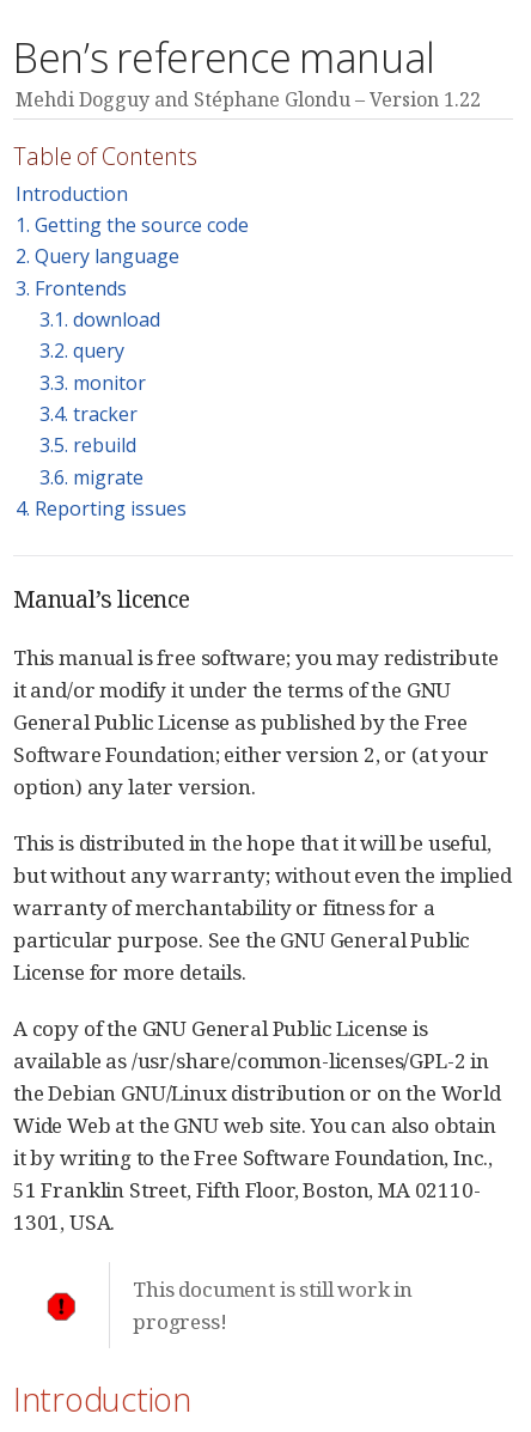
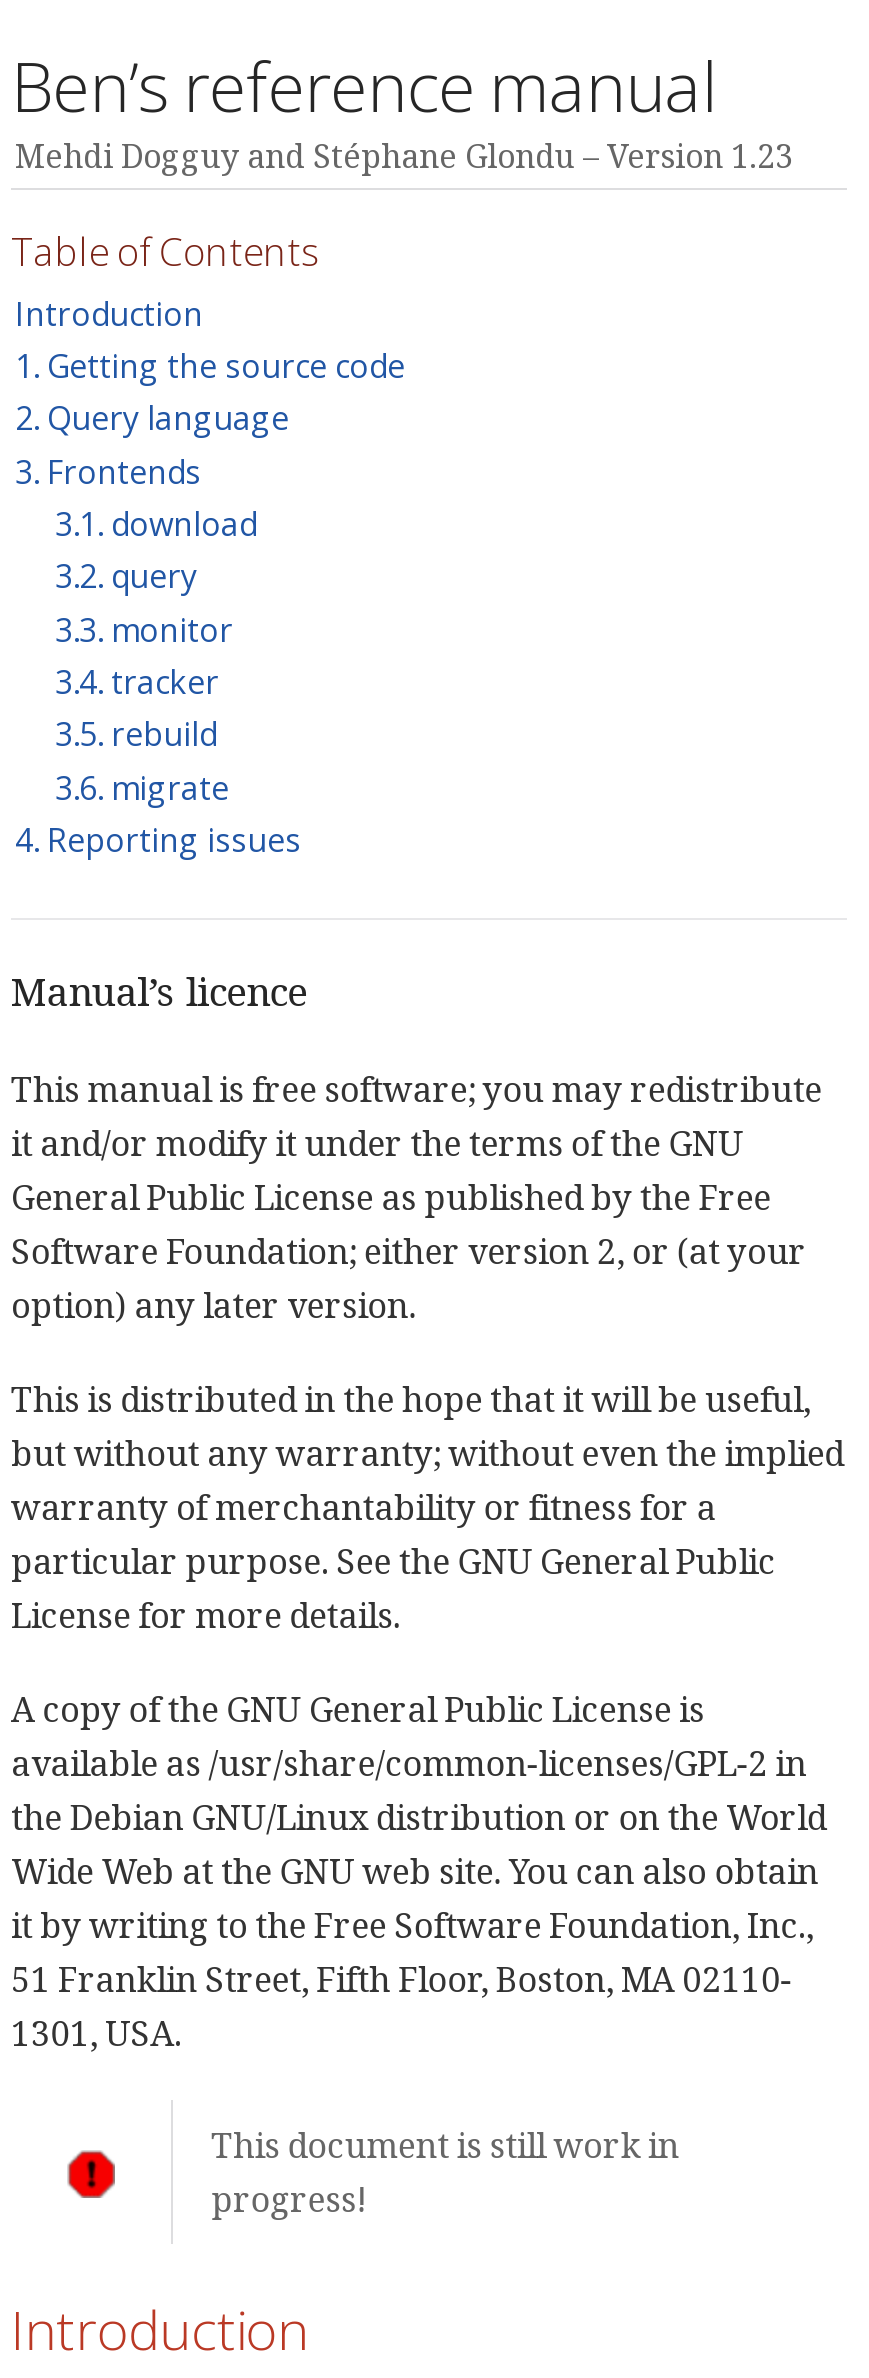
- Mehdi Dogguy and Stéphane Glondu Version 1.22
+ Mehdi Dogguy and Stéphane Glondu Version 1.23
